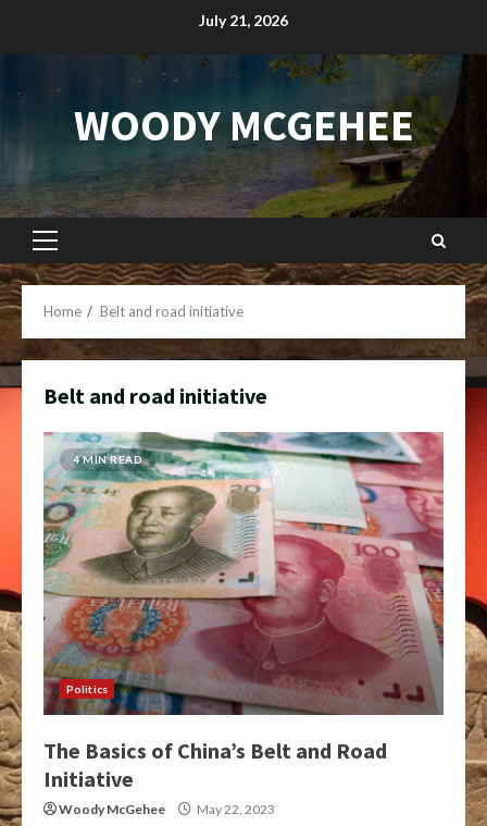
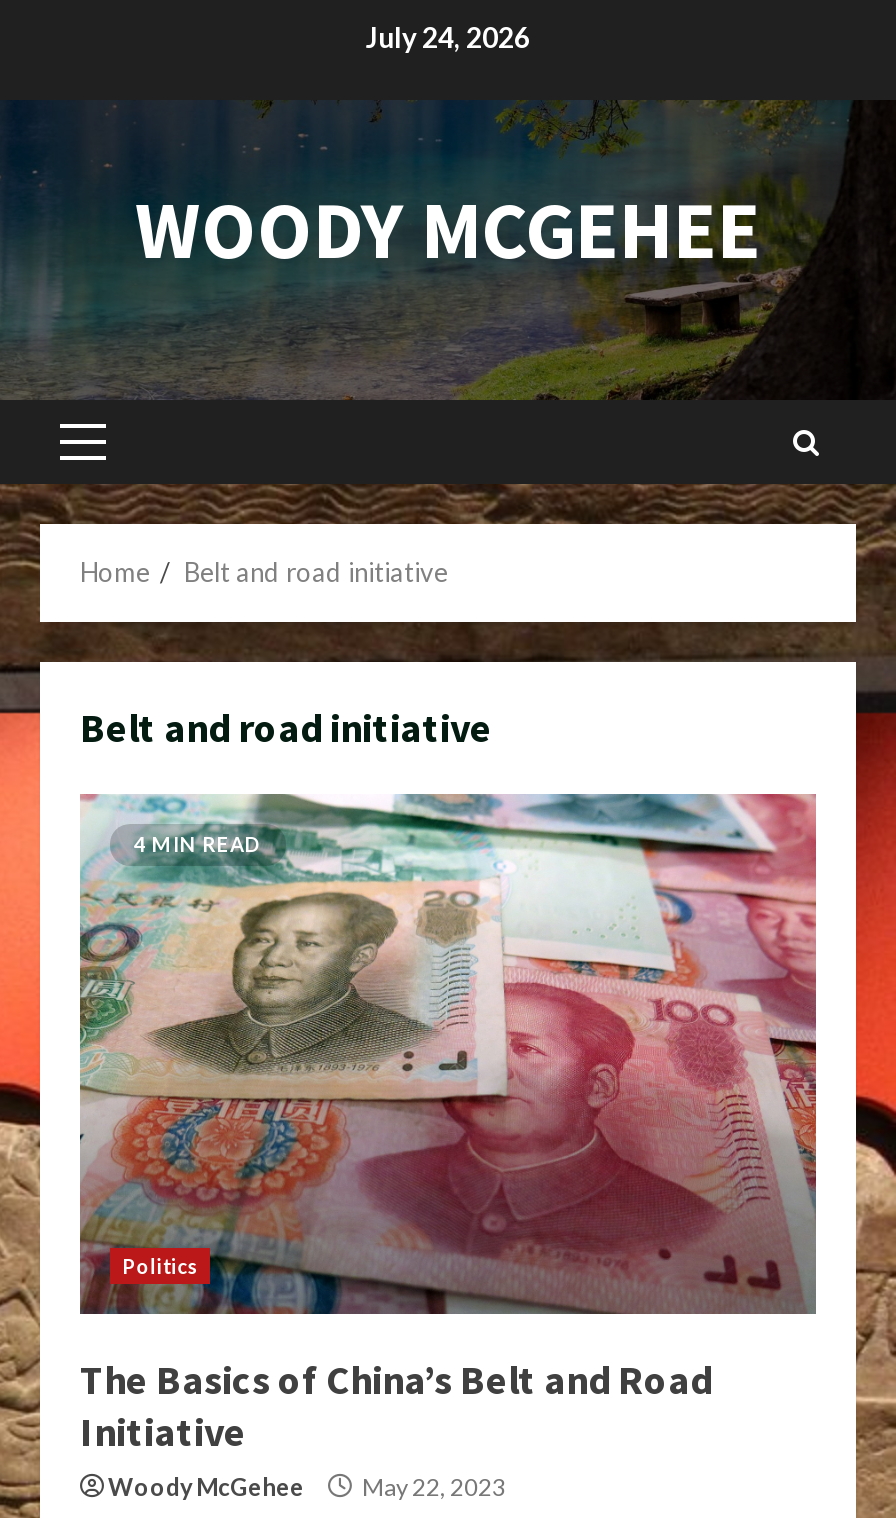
- July 21, 2026
+ July 24, 2026
